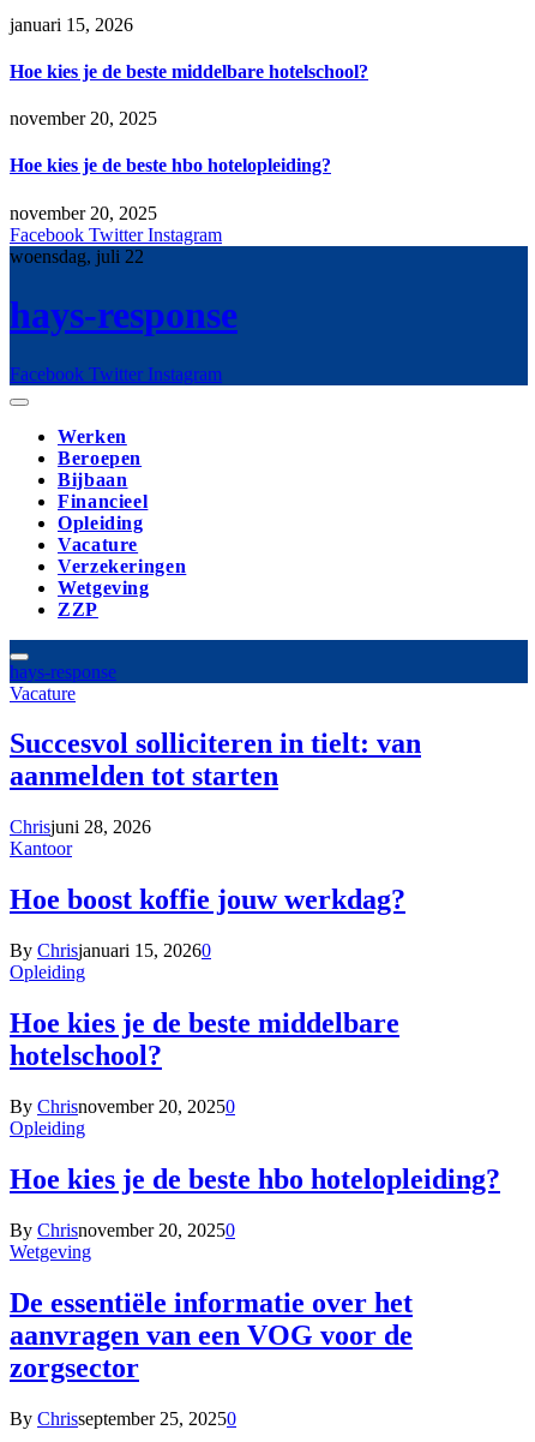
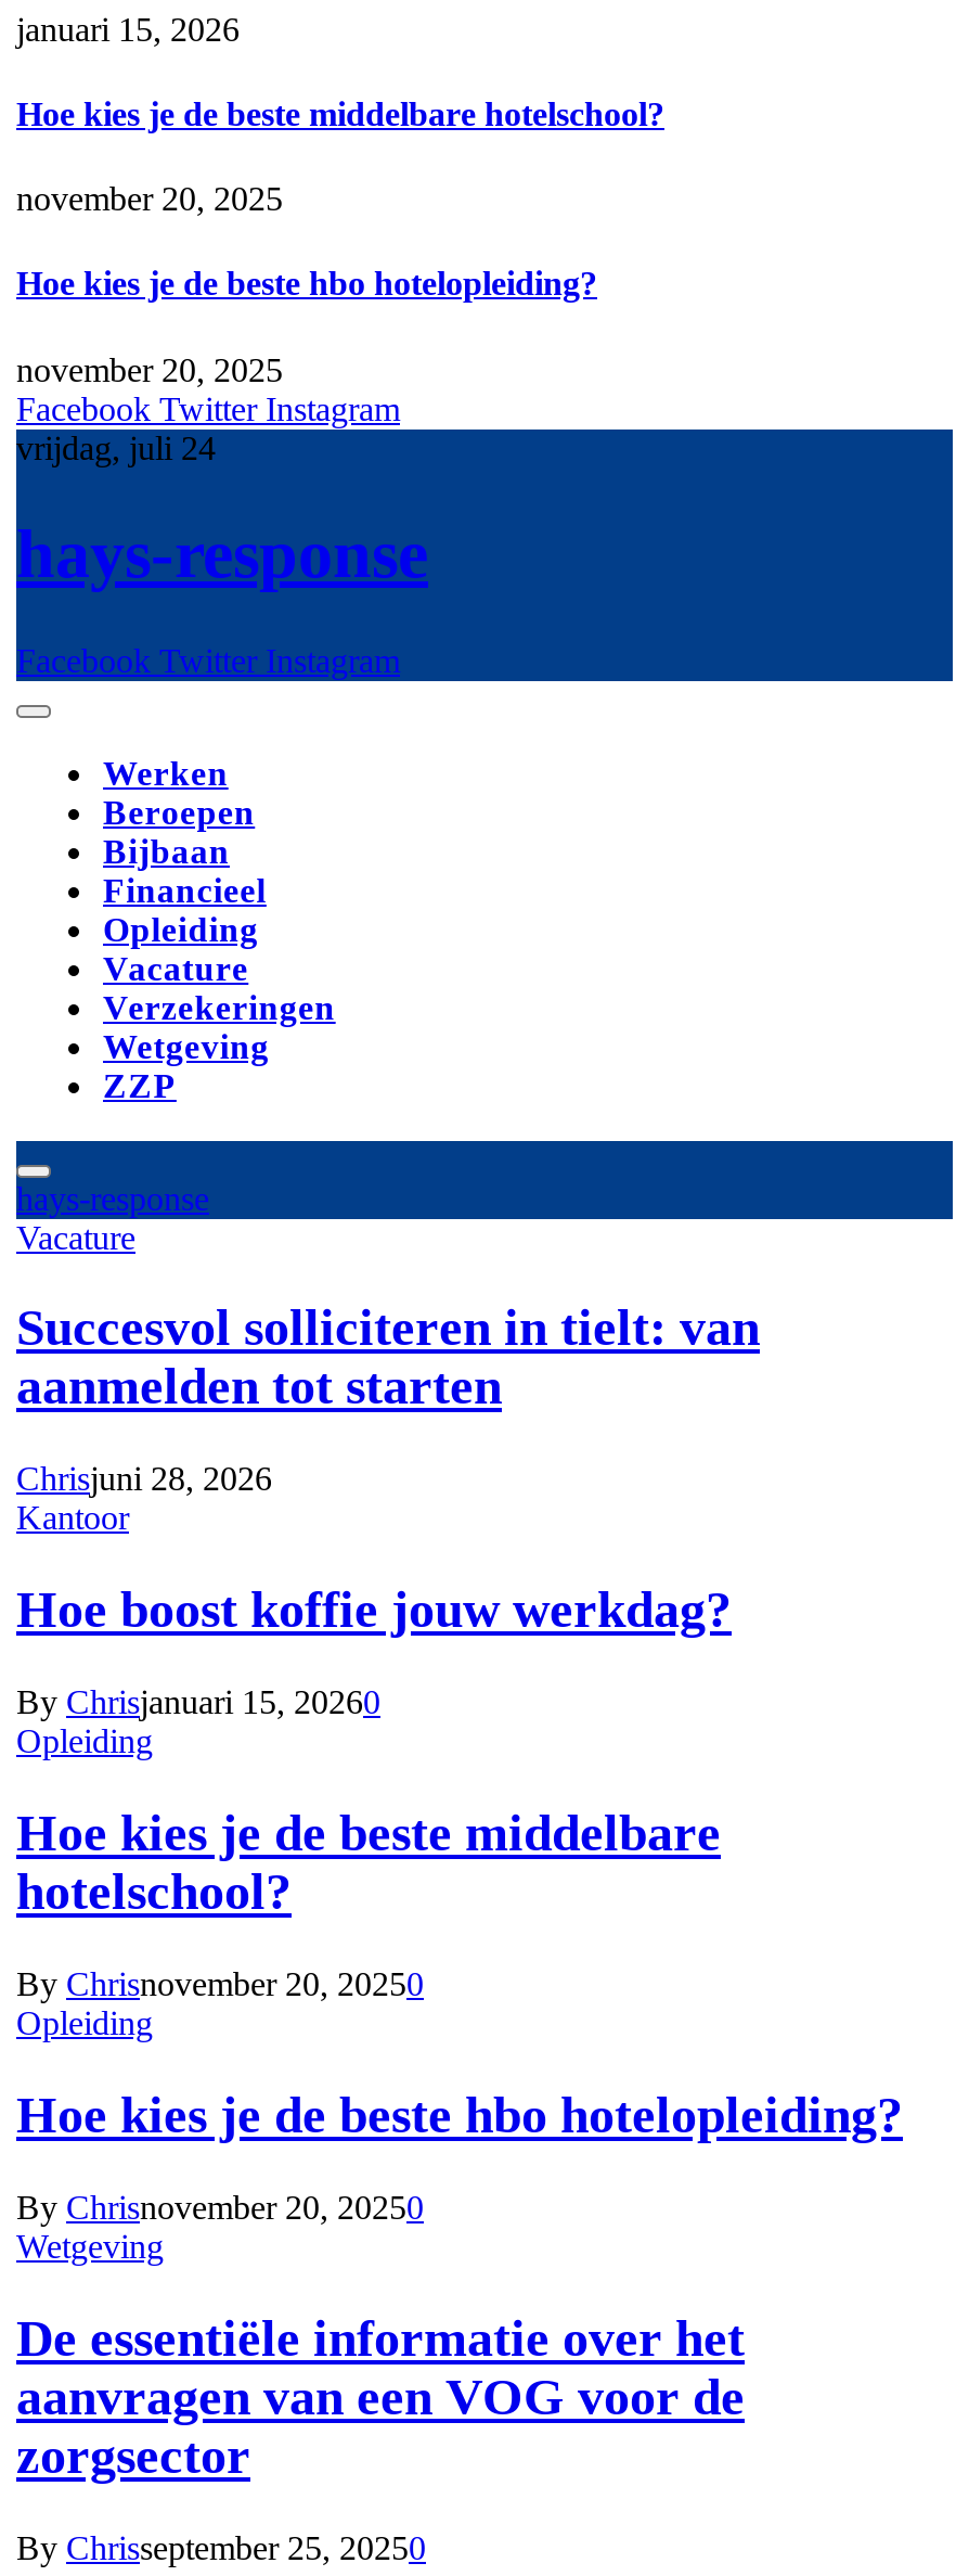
- woensdag, juli 22
+ vrijdag, juli 24
